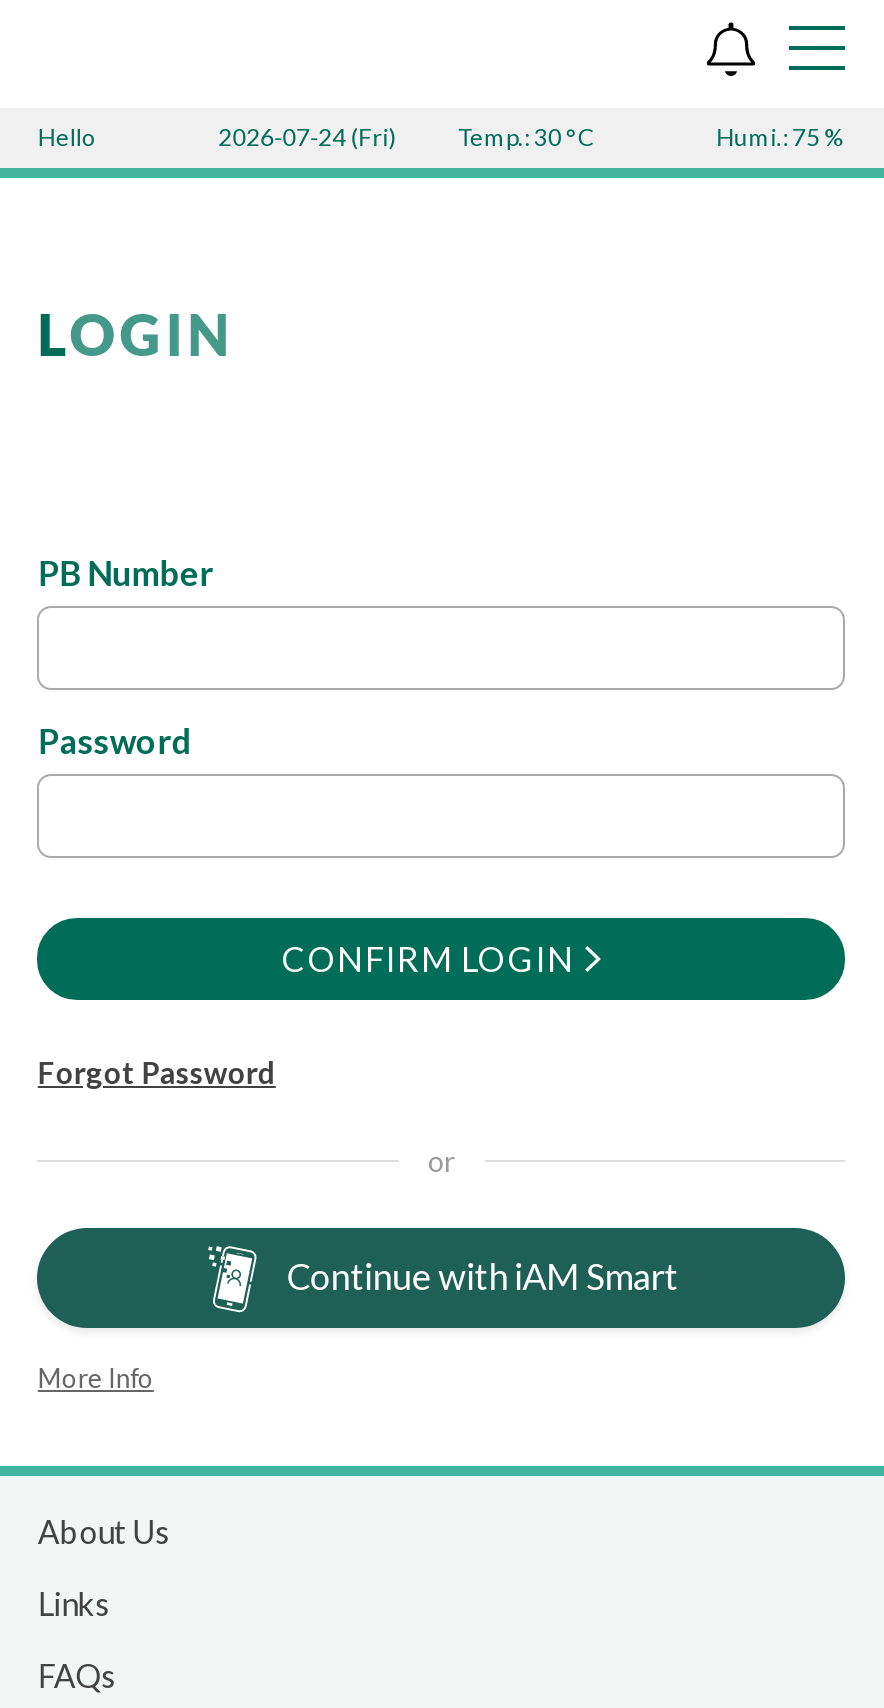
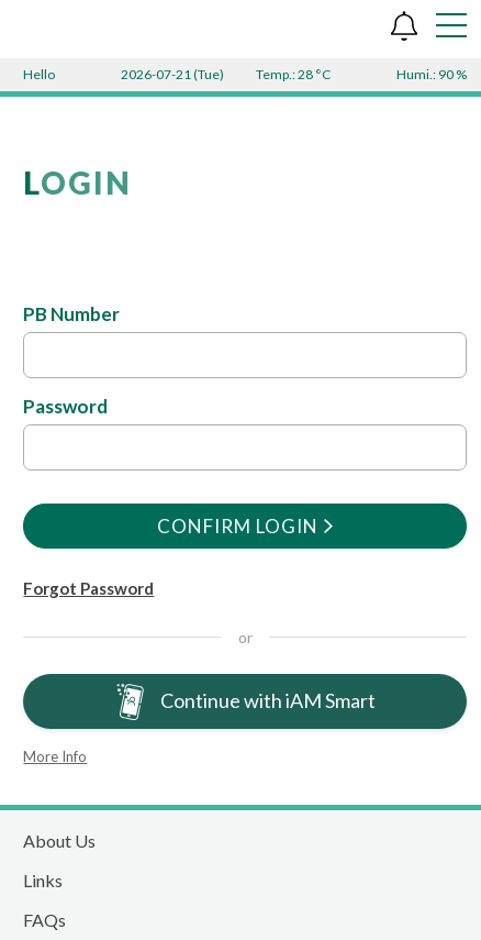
- 2026-07-24 (Fri)
- Temp.: 30 °C
- Humi.: 75 %
+ 2026-07-21 (Tue)
+ Temp.: 28 °C
+ Humi.: 90 %
